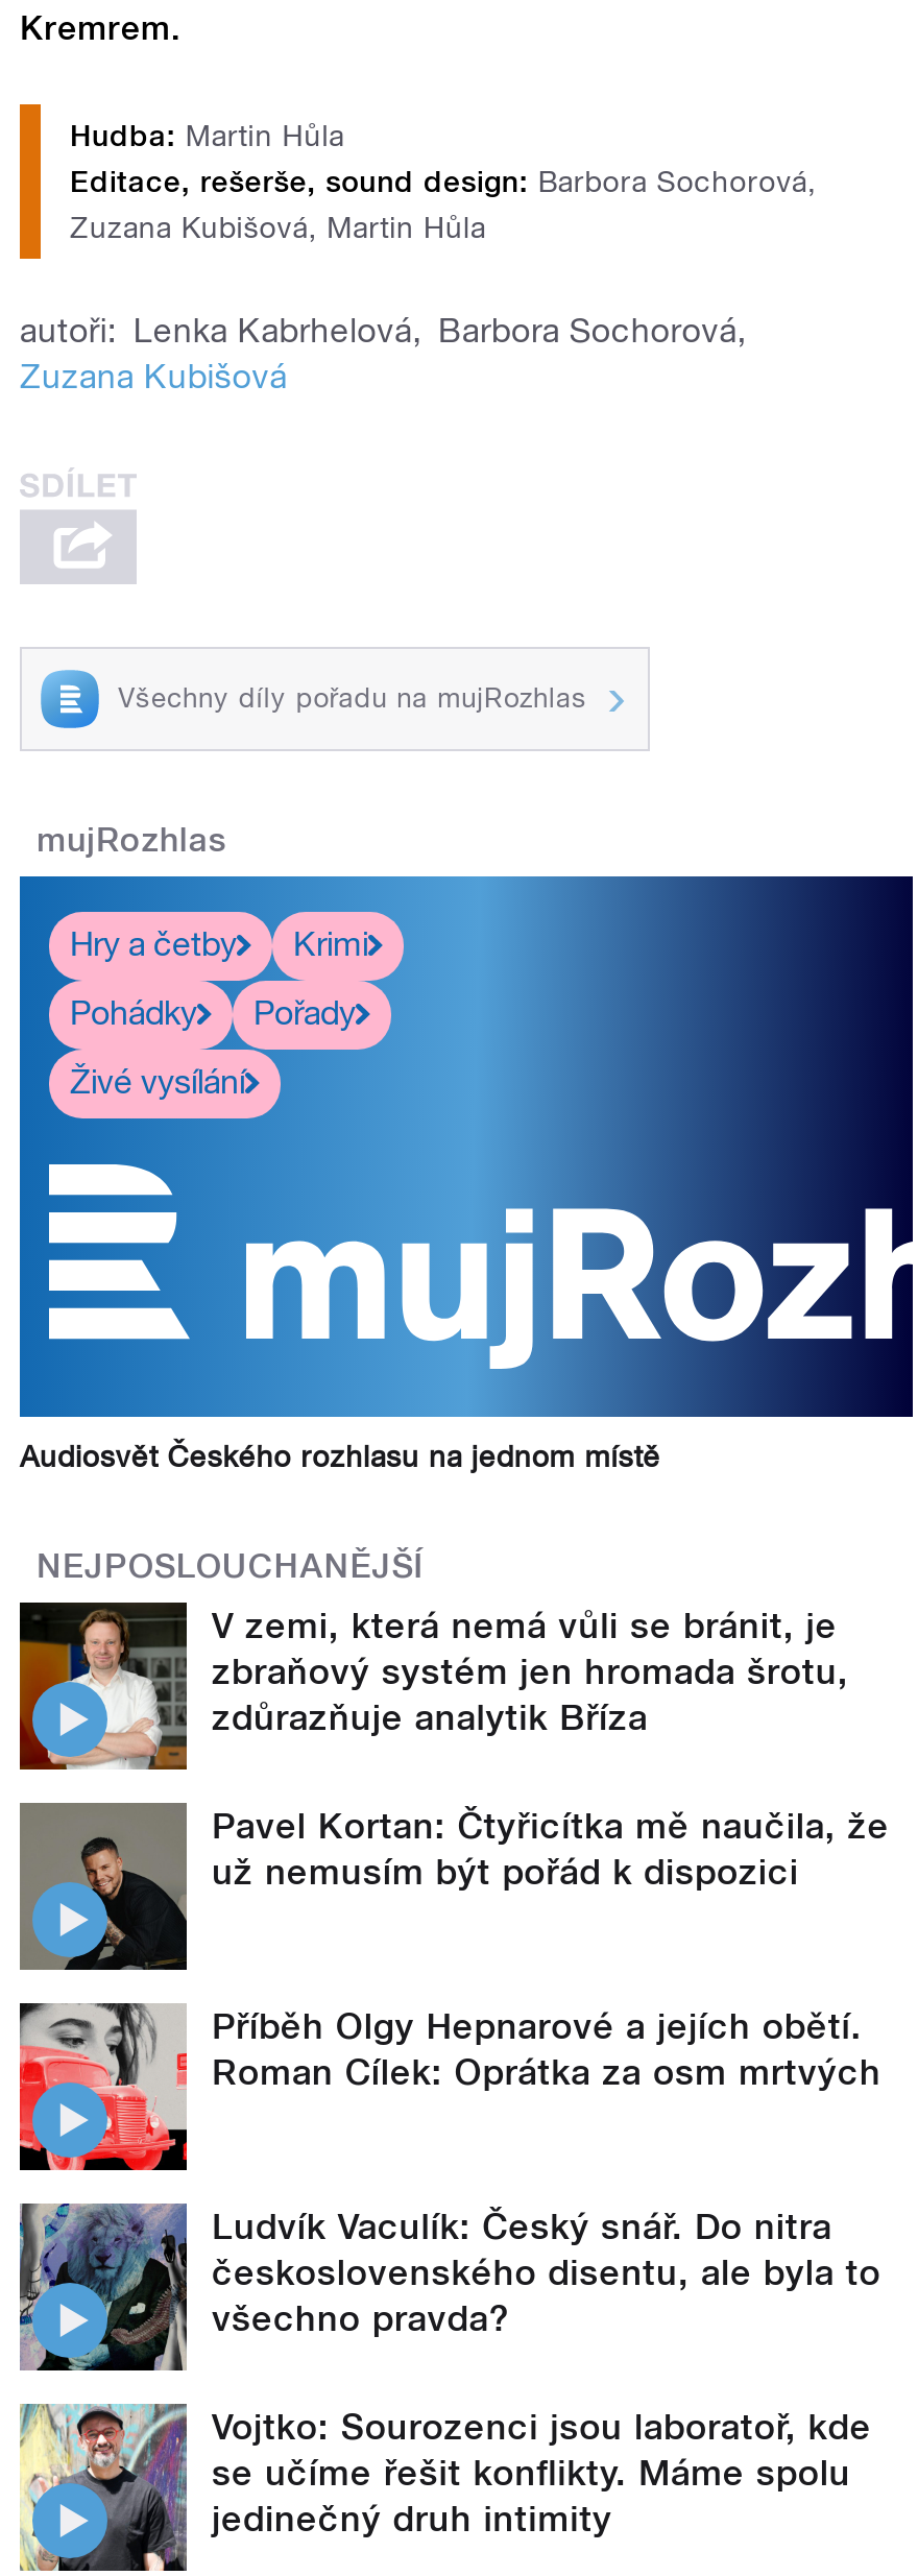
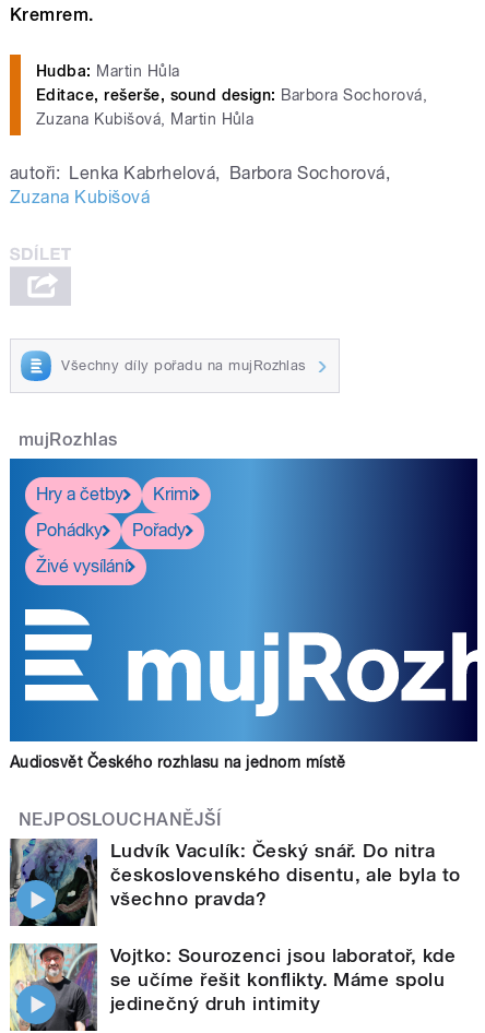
- [image]
- V zemi, která nemá vůli se bránit, je
- zbraňový systém jen hromada šrotu,
- zdůrazňuje analytik Bříza
- Pavel Kortan: Čtyřicítka mě naučila, že
- už nemusím být pořád k dispozici

- [image]
- Příběh Olgy Hepnarové a jejích obětí.
- Roman Cílek: Oprátka za osm mrtvých

- [image]
